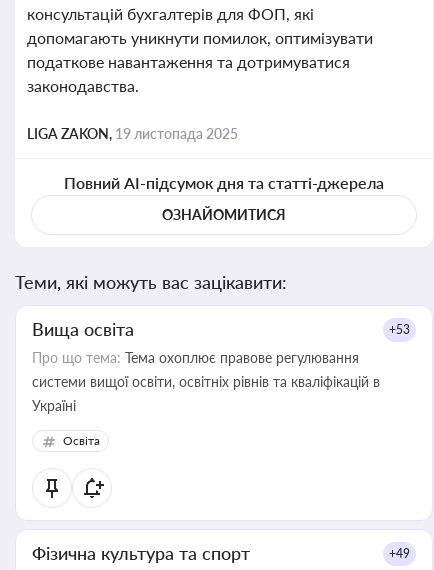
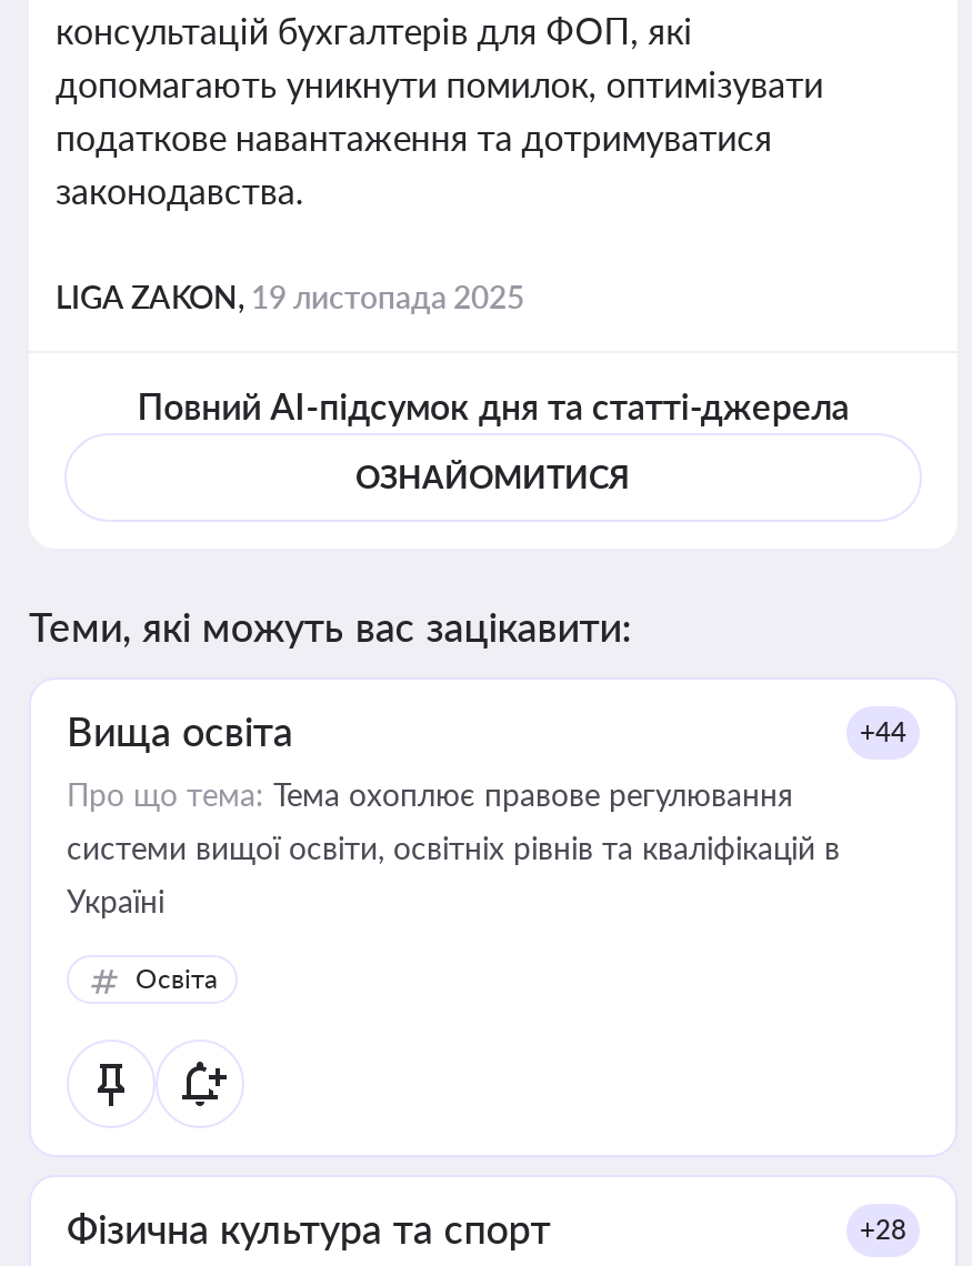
- +53
+ +44

- +49
+ +28
